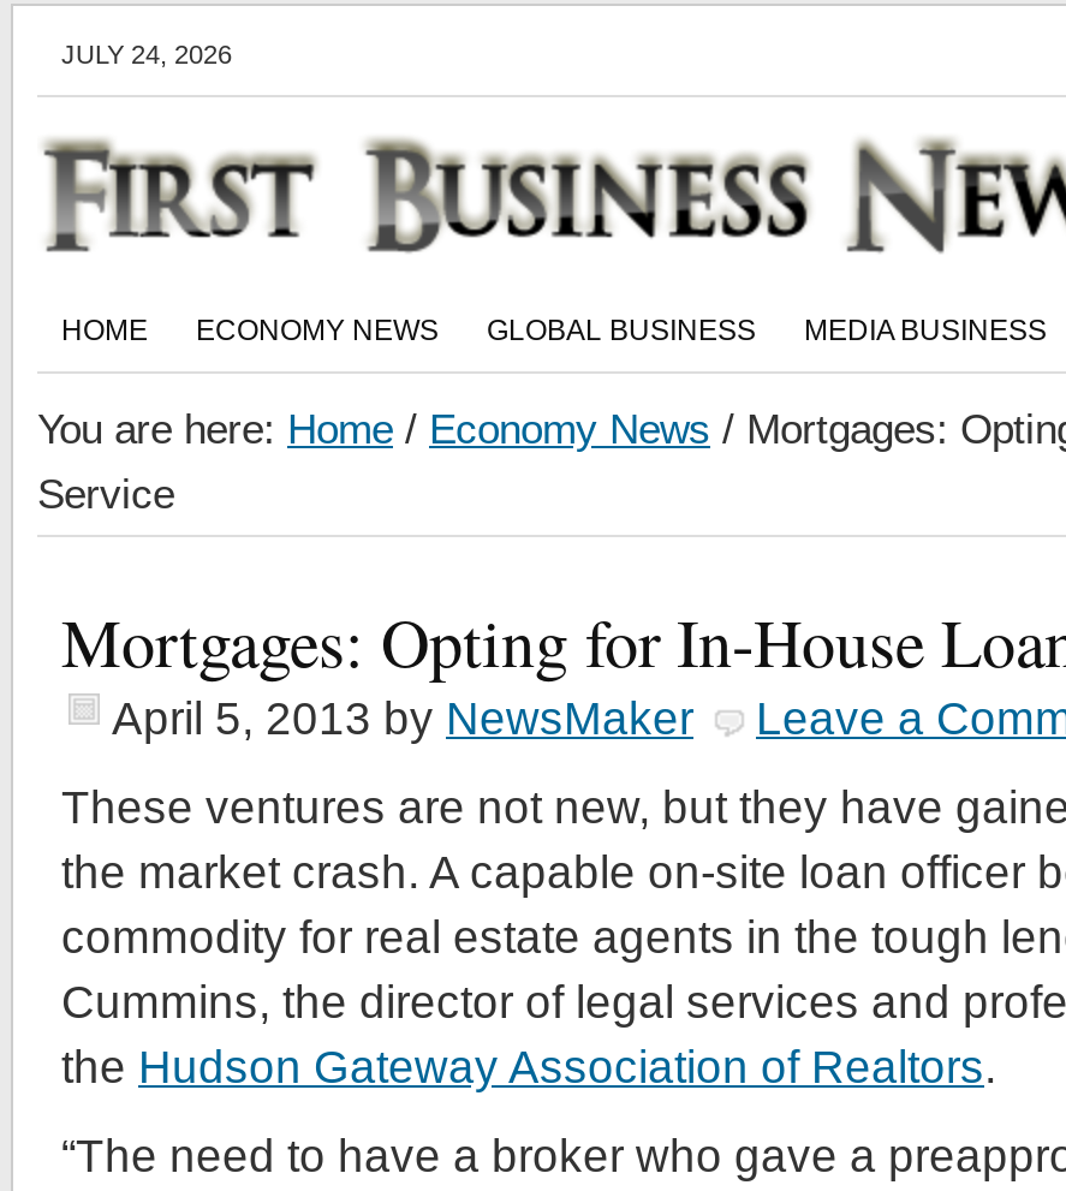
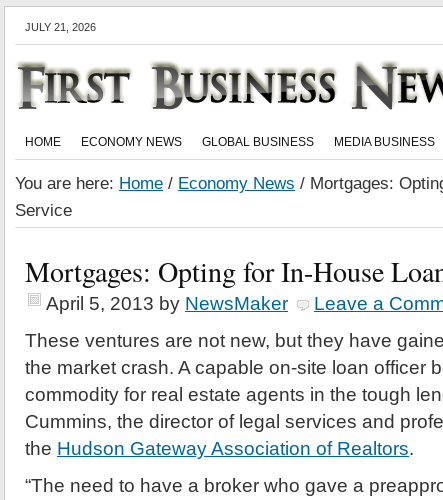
- JULY 24, 2026
+ JULY 21, 2026
